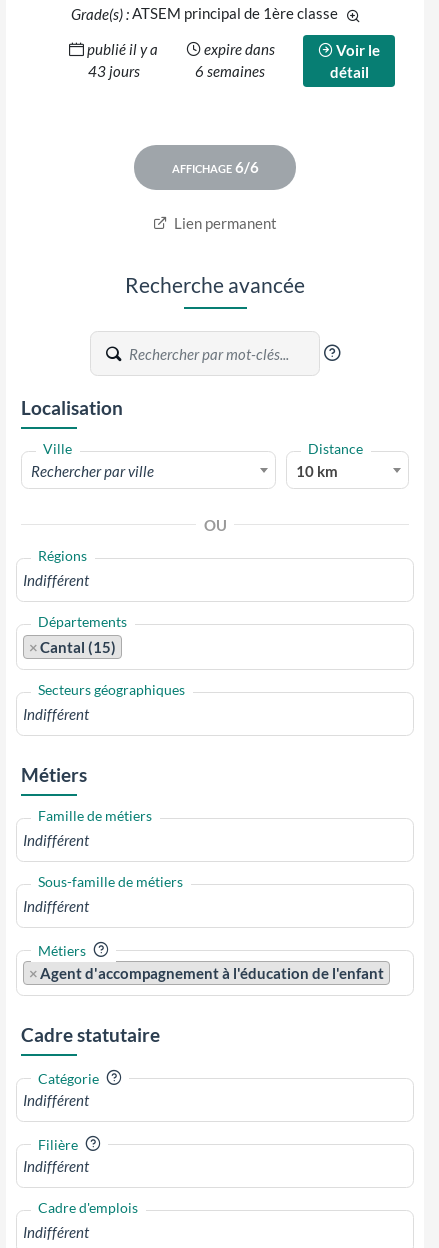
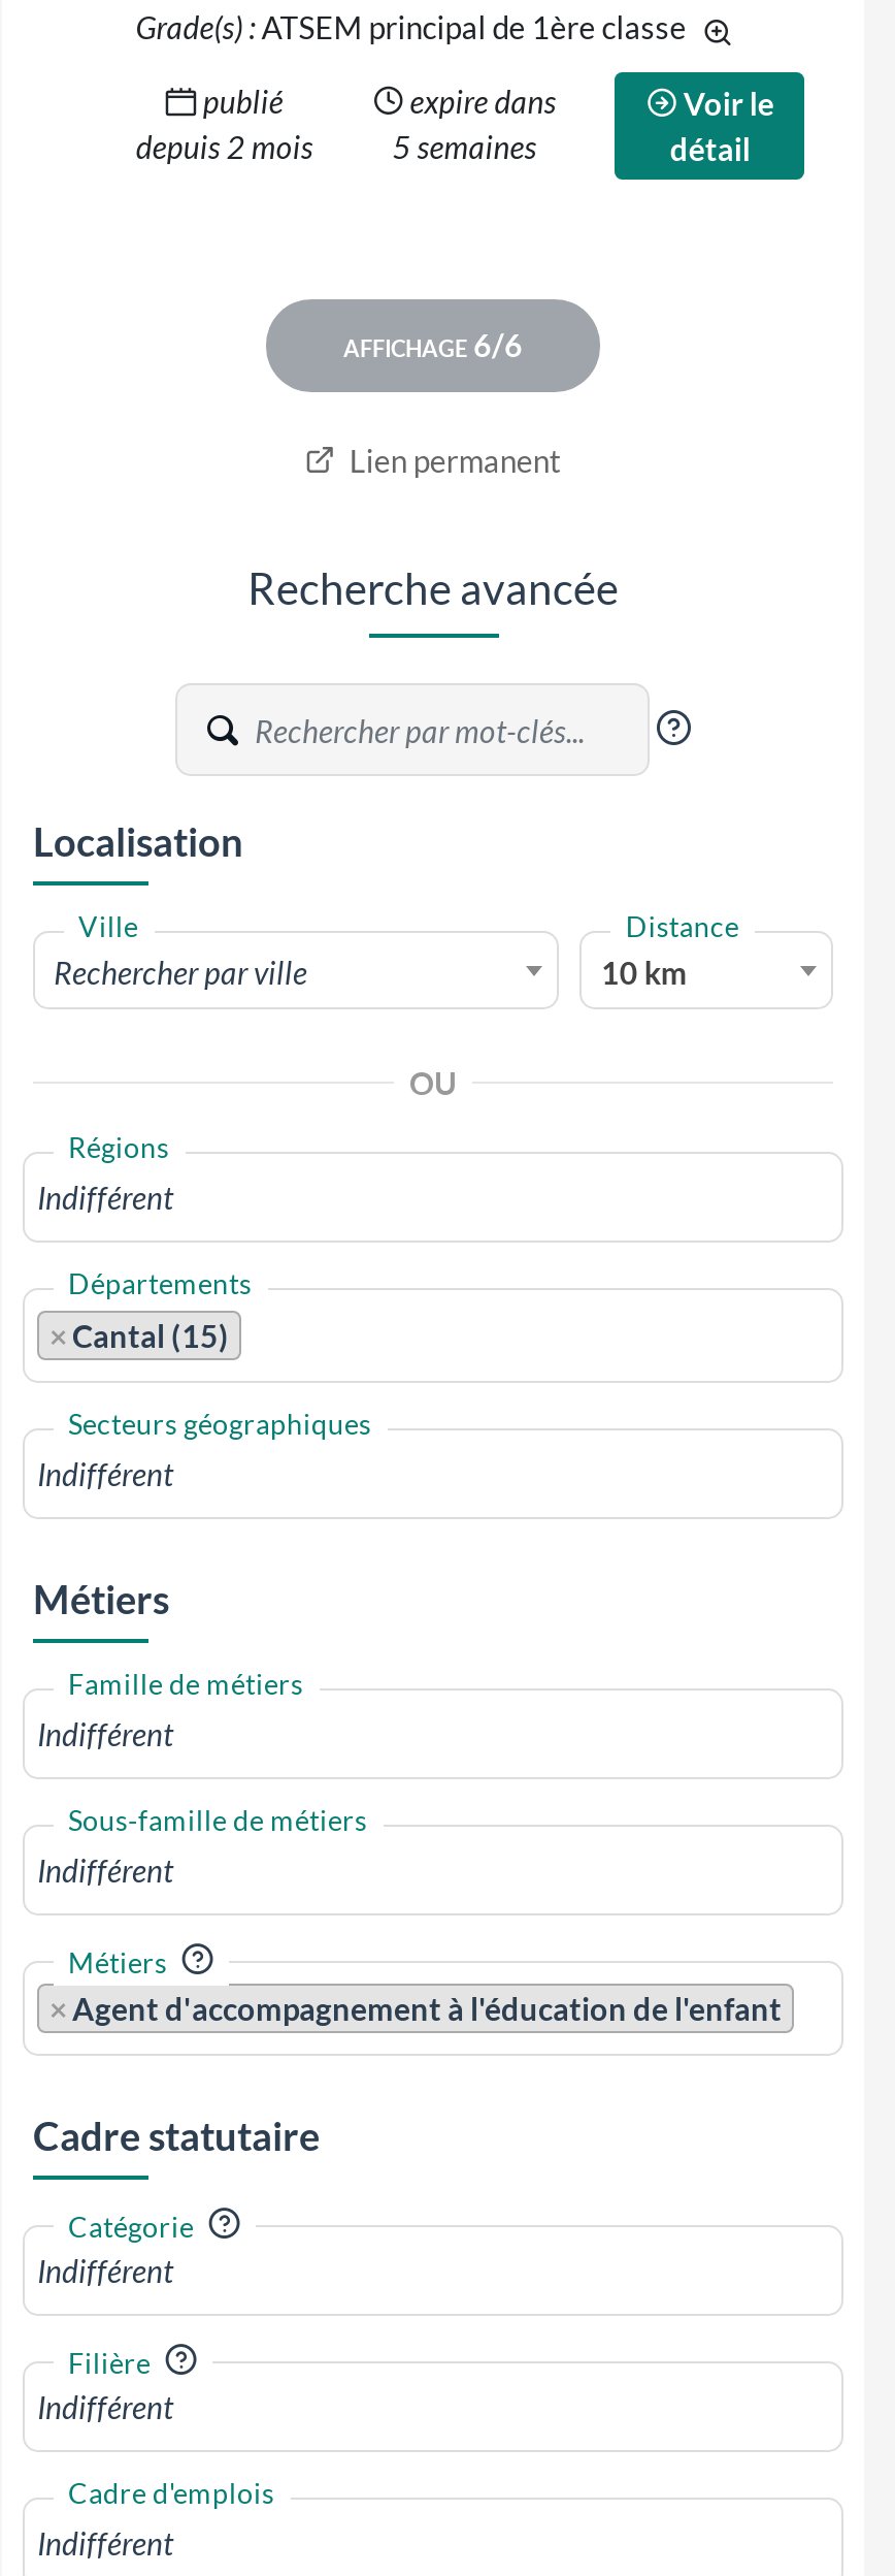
- publié il y a
- 43 jours
+ publié
+ depuis 2 mois

- 6 semaines
+ 5 semaines
